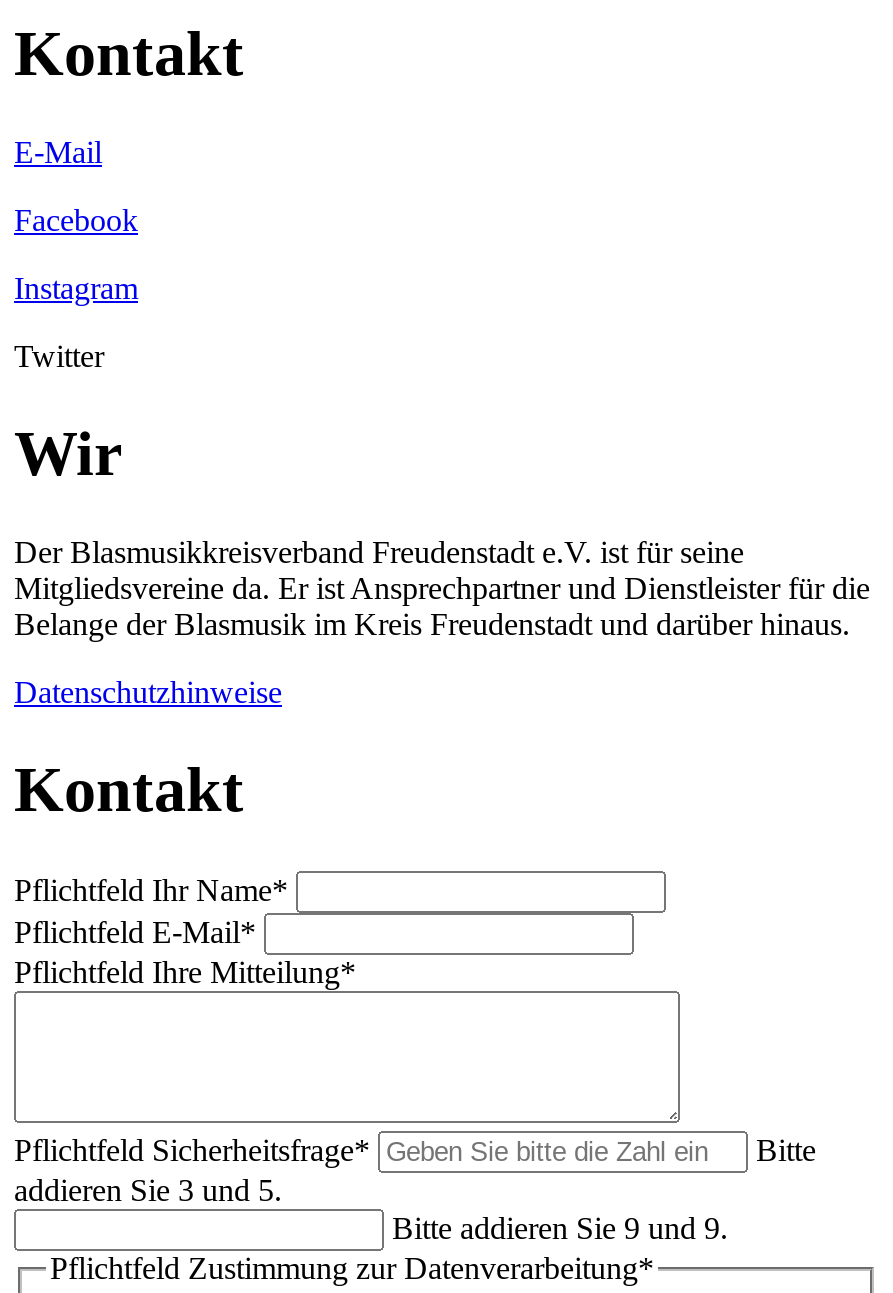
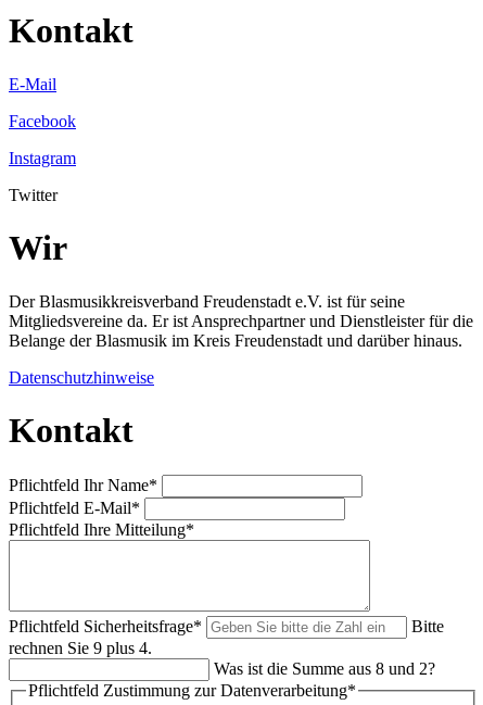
- addieren Sie 3 und 5.
- Bitte addieren Sie 9 und 9.
+ rechnen Sie 9 plus 4.
+ Was ist die Summe aus 8 und 2?
